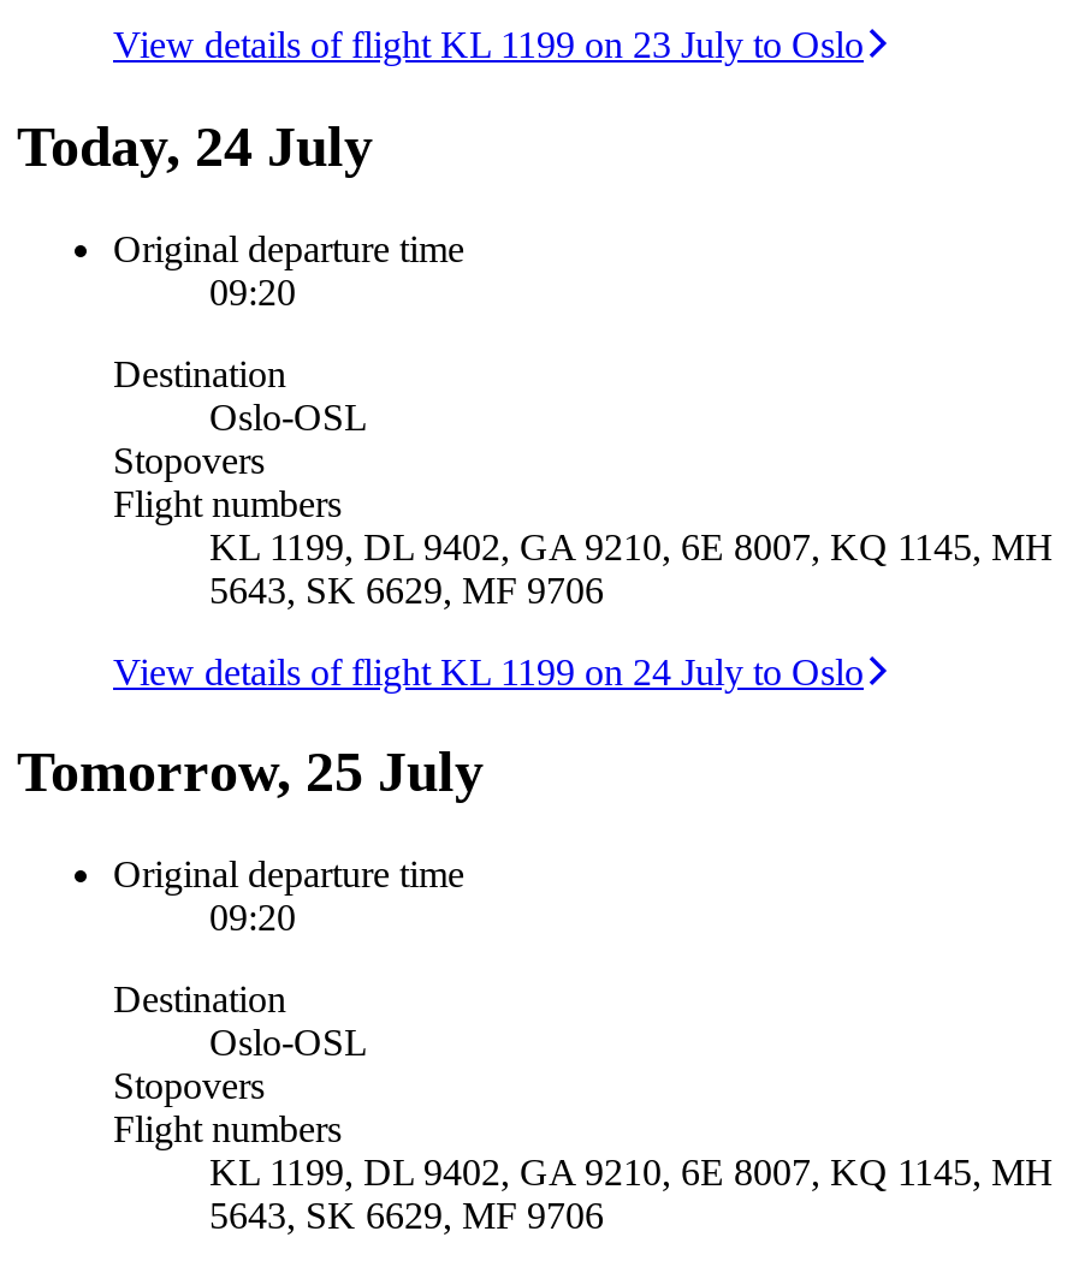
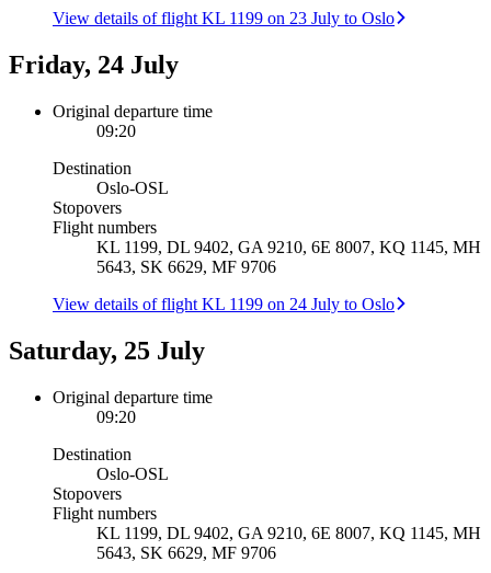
- Today, 24 July
+ Friday, 24 July

- Tomorrow, 25 July
+ Saturday, 25 July
